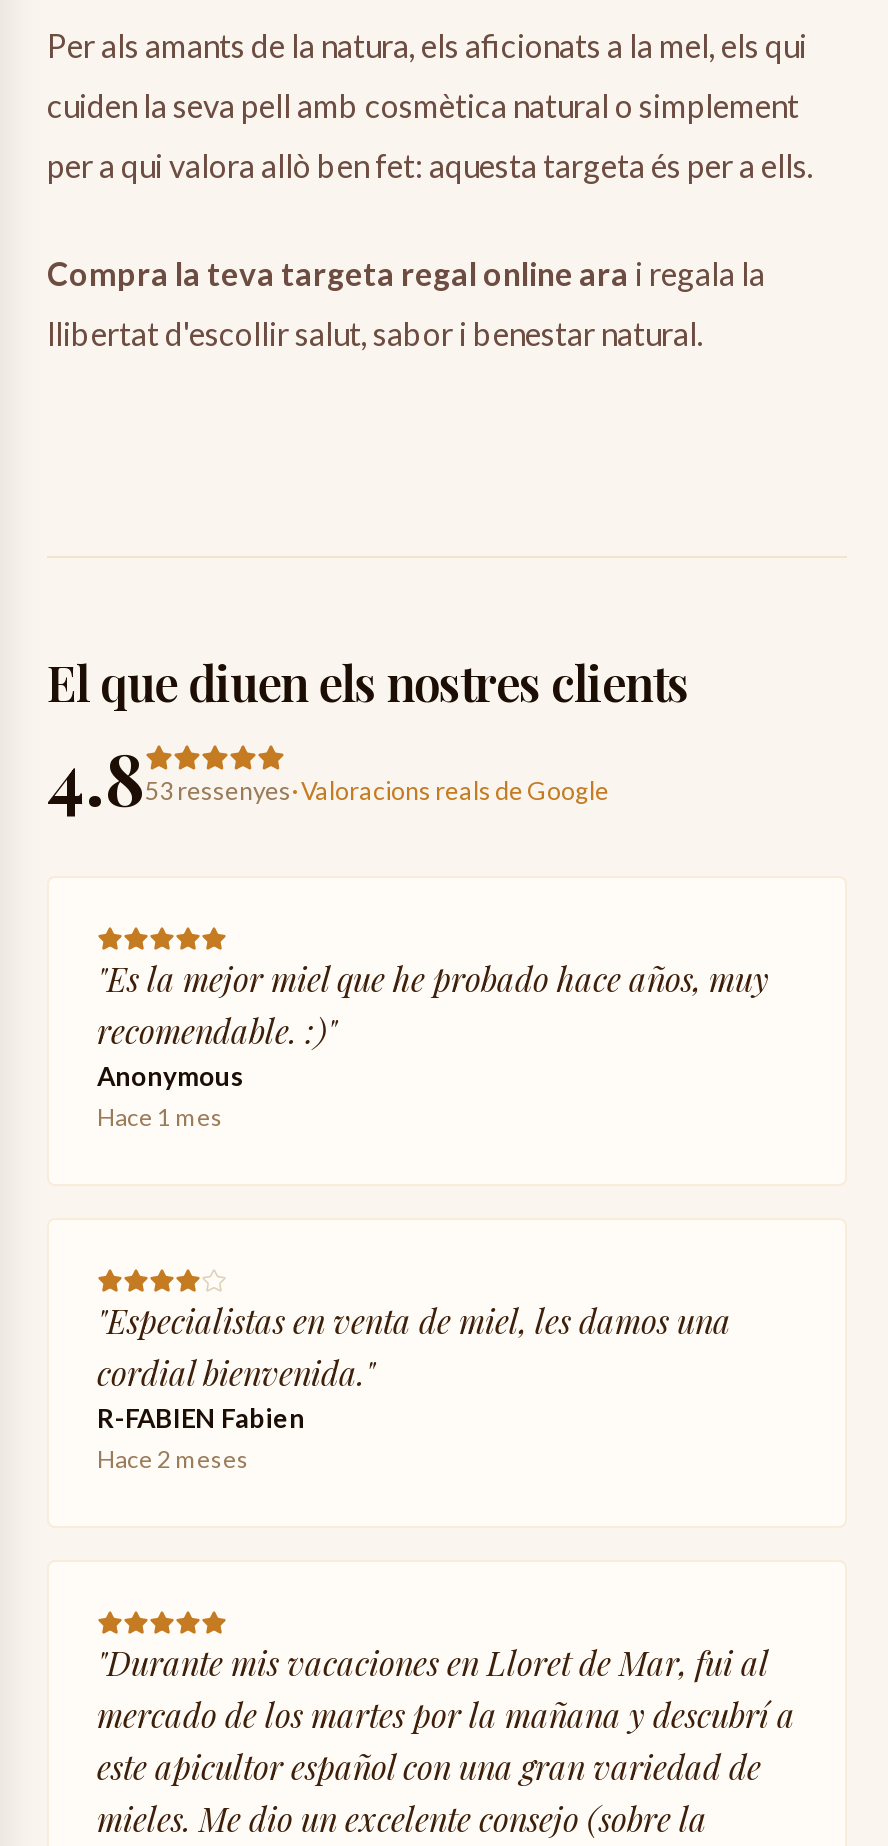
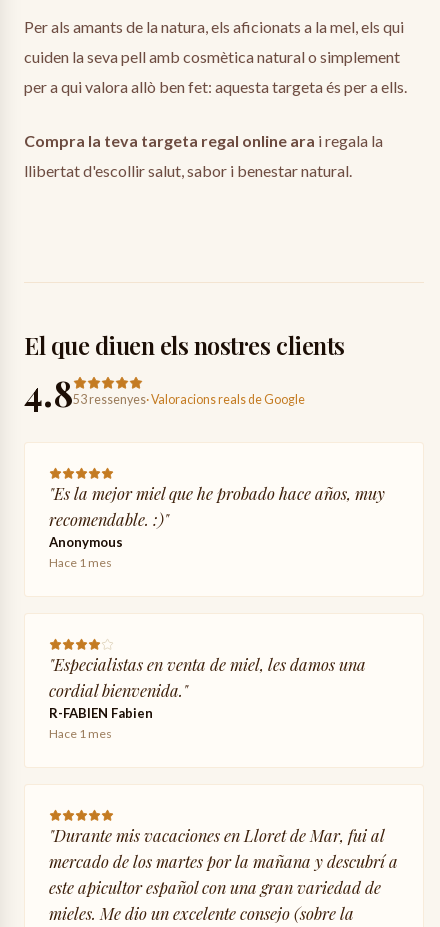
- Hace 2 meses
+ Hace 1 mes
